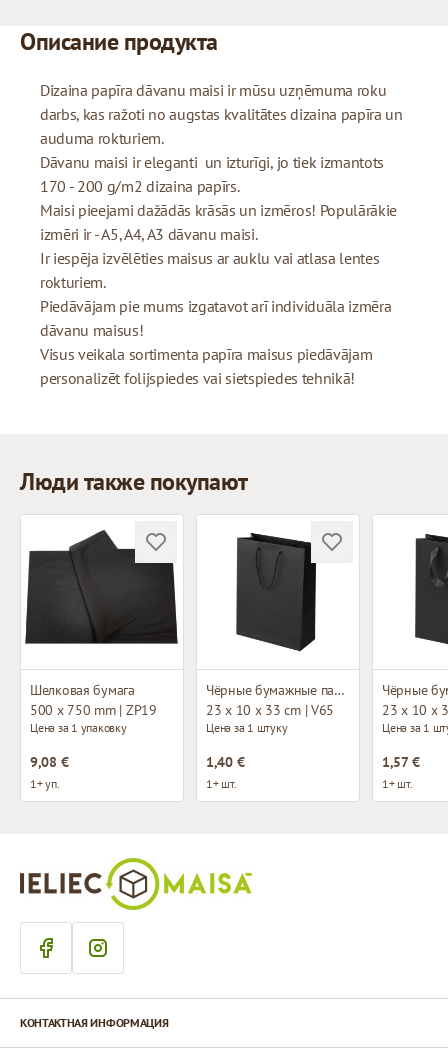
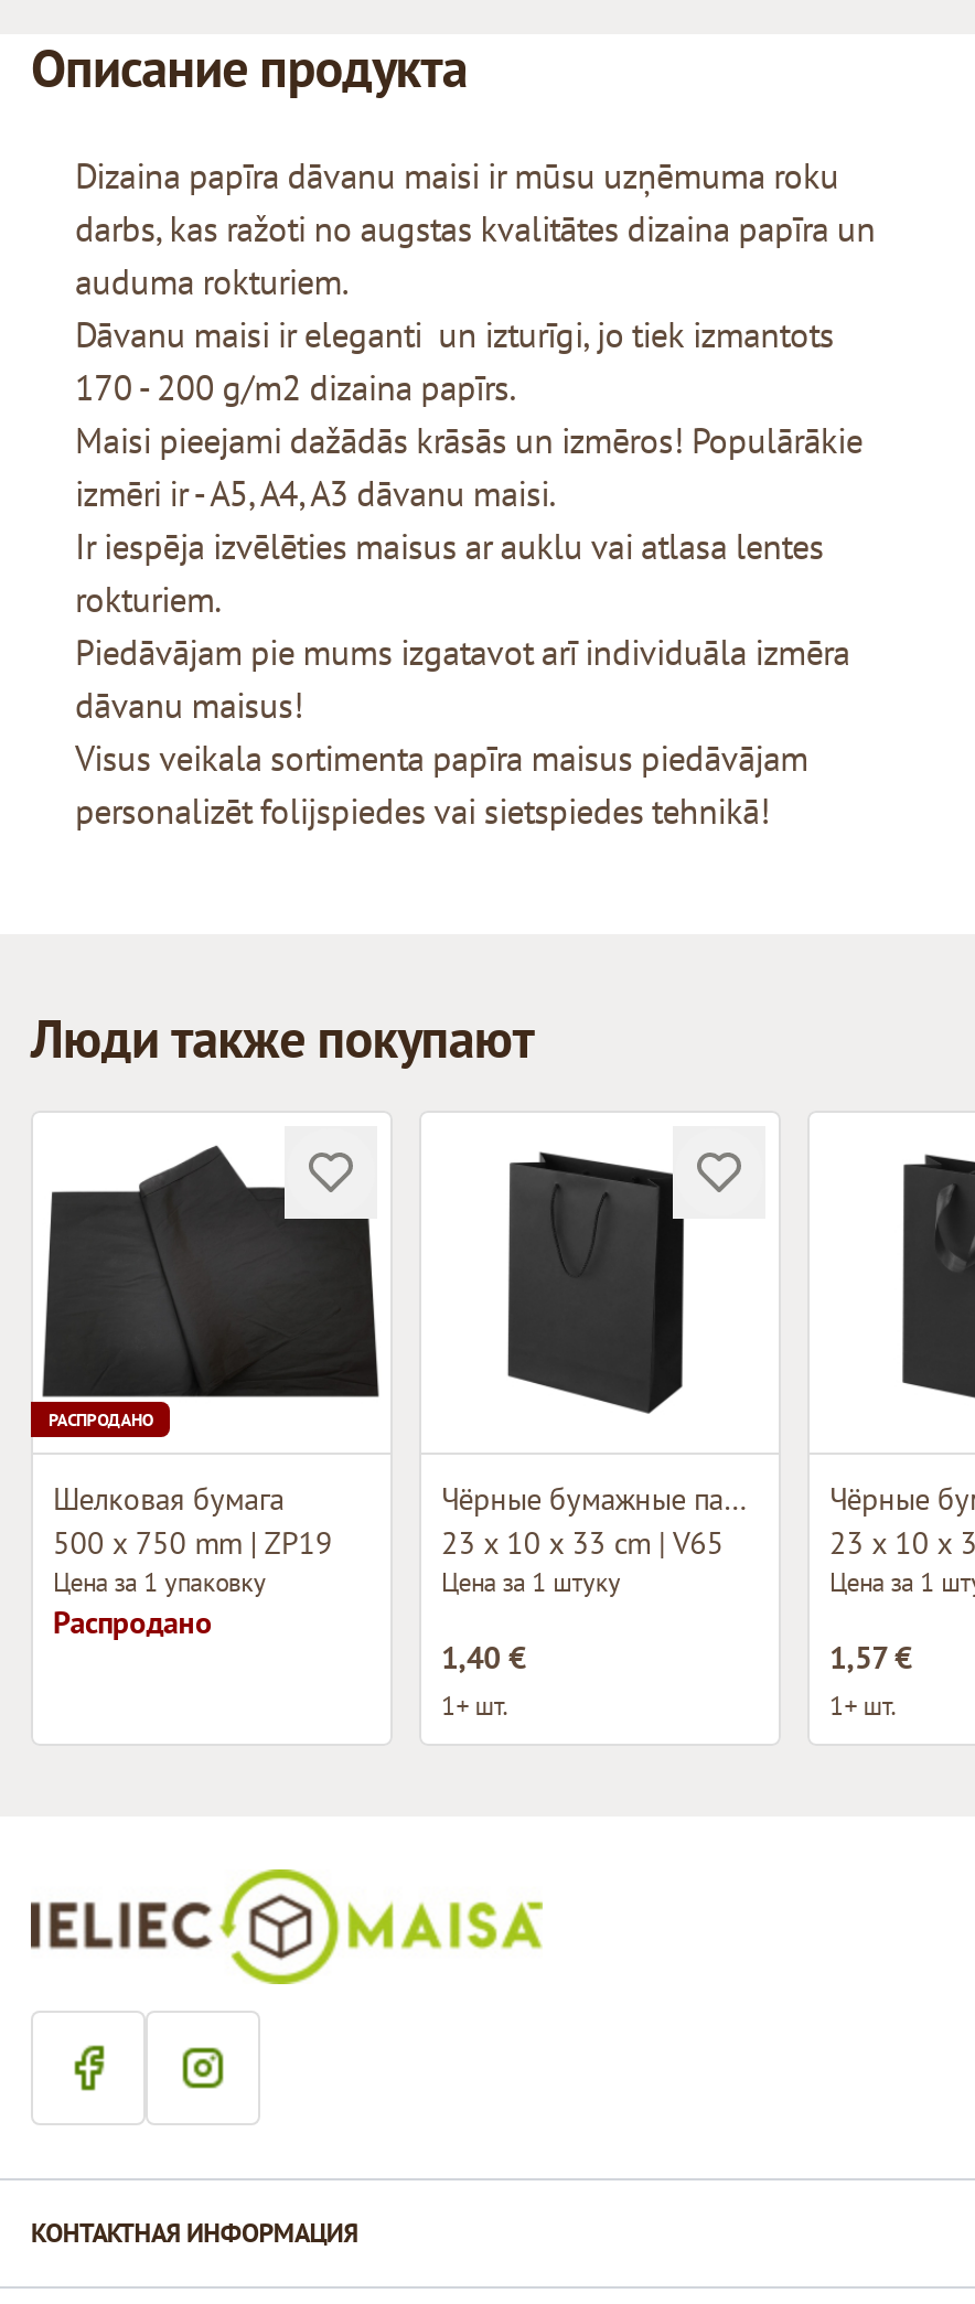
+ РАСПРОДАНО

- 9,08 €
- 1+ уп.
+ Распродано
